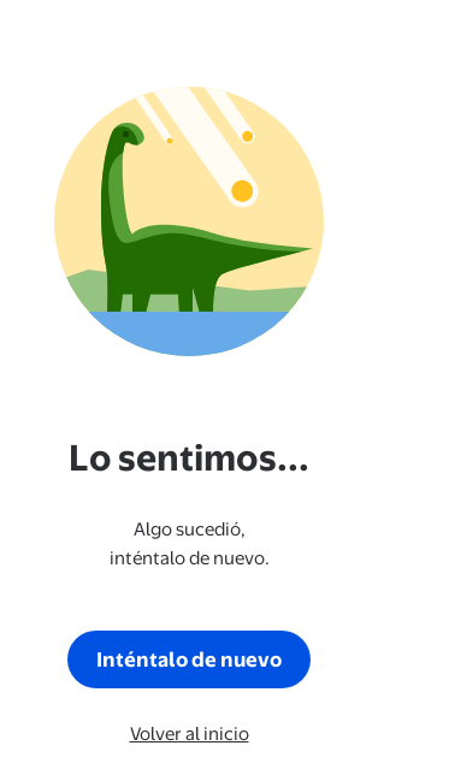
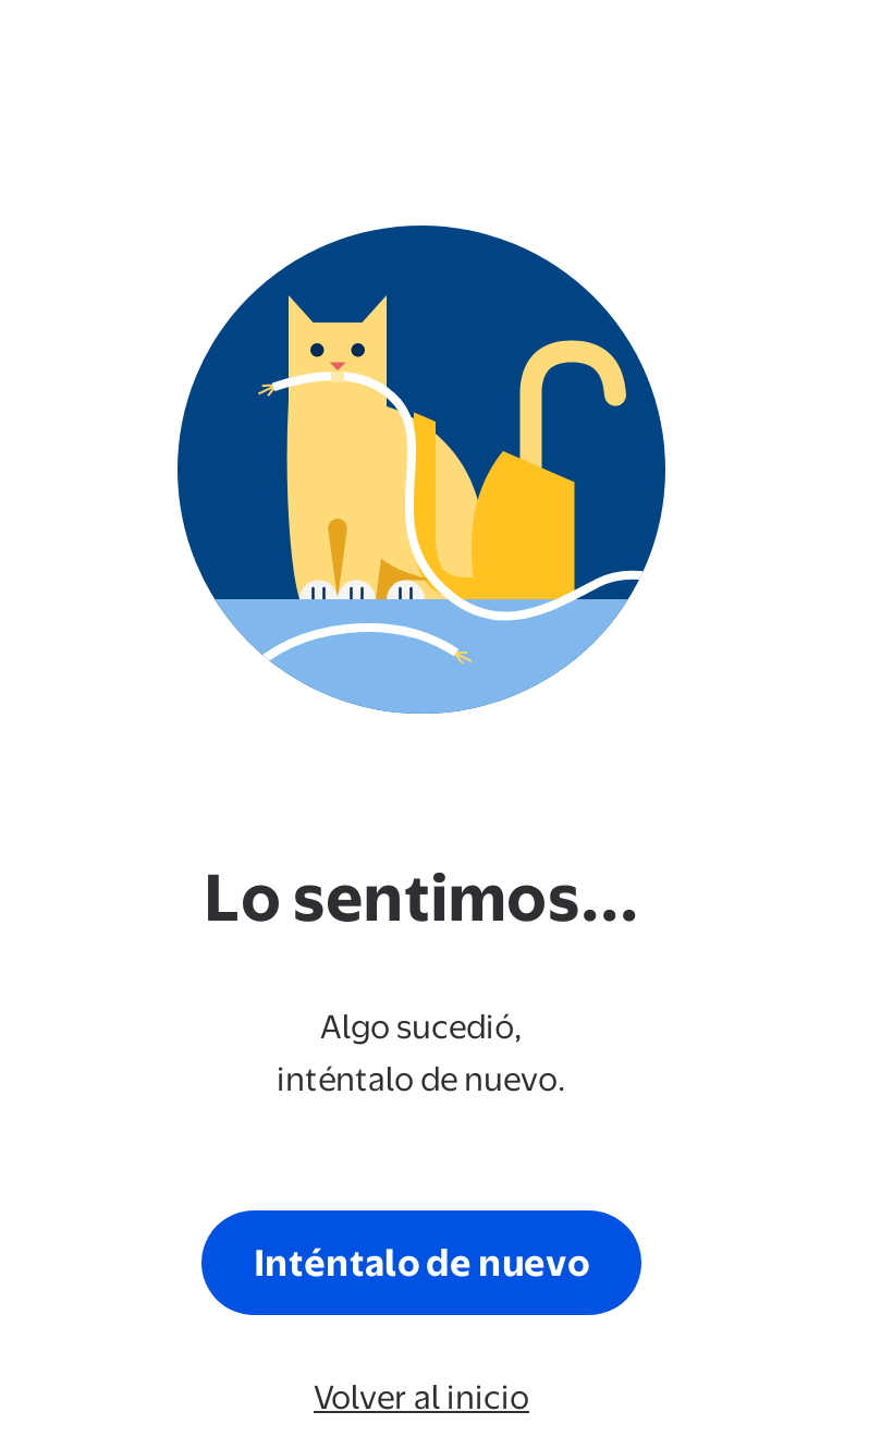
- [image]
+ [image]
